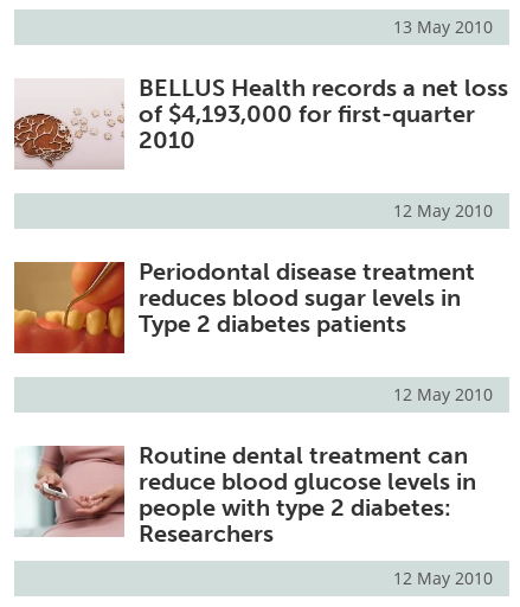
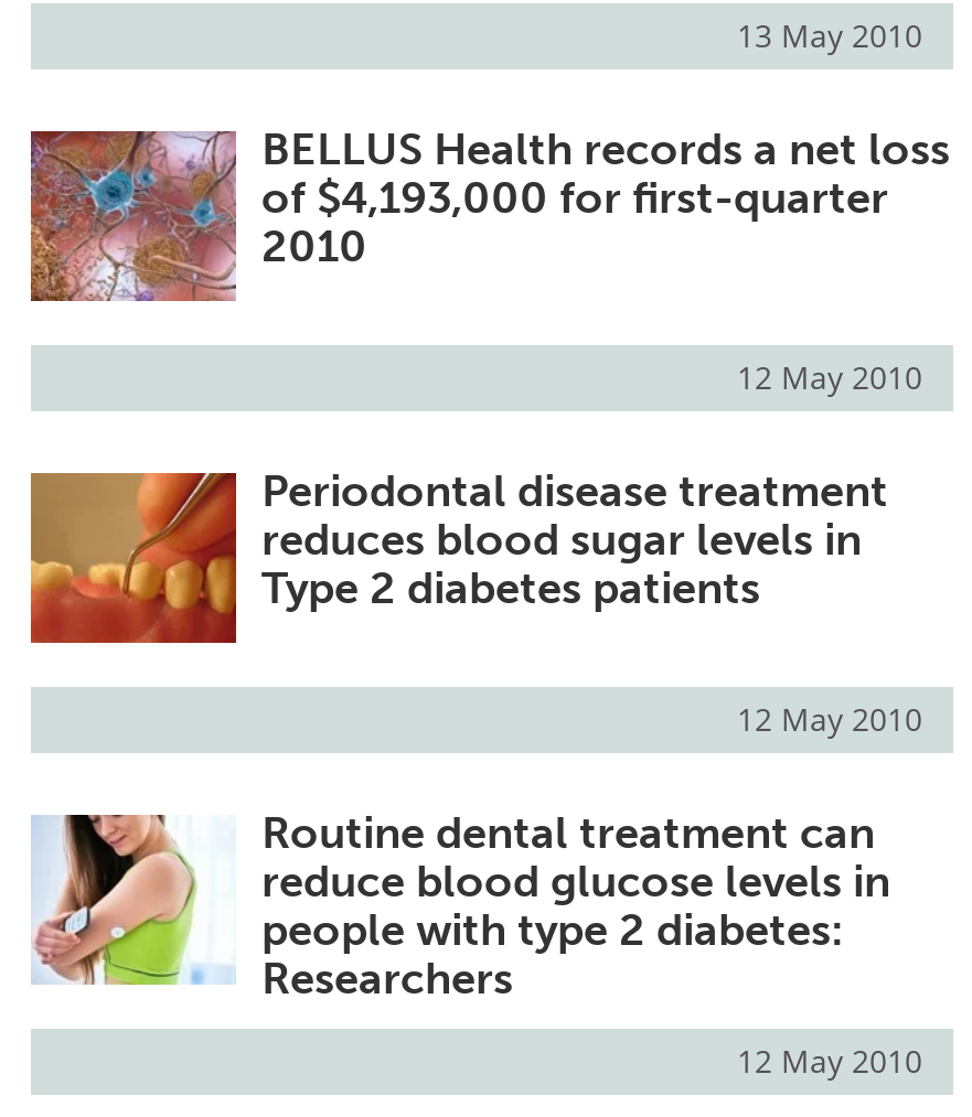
- [image]
+ [image]

- [image]
+ [image]
